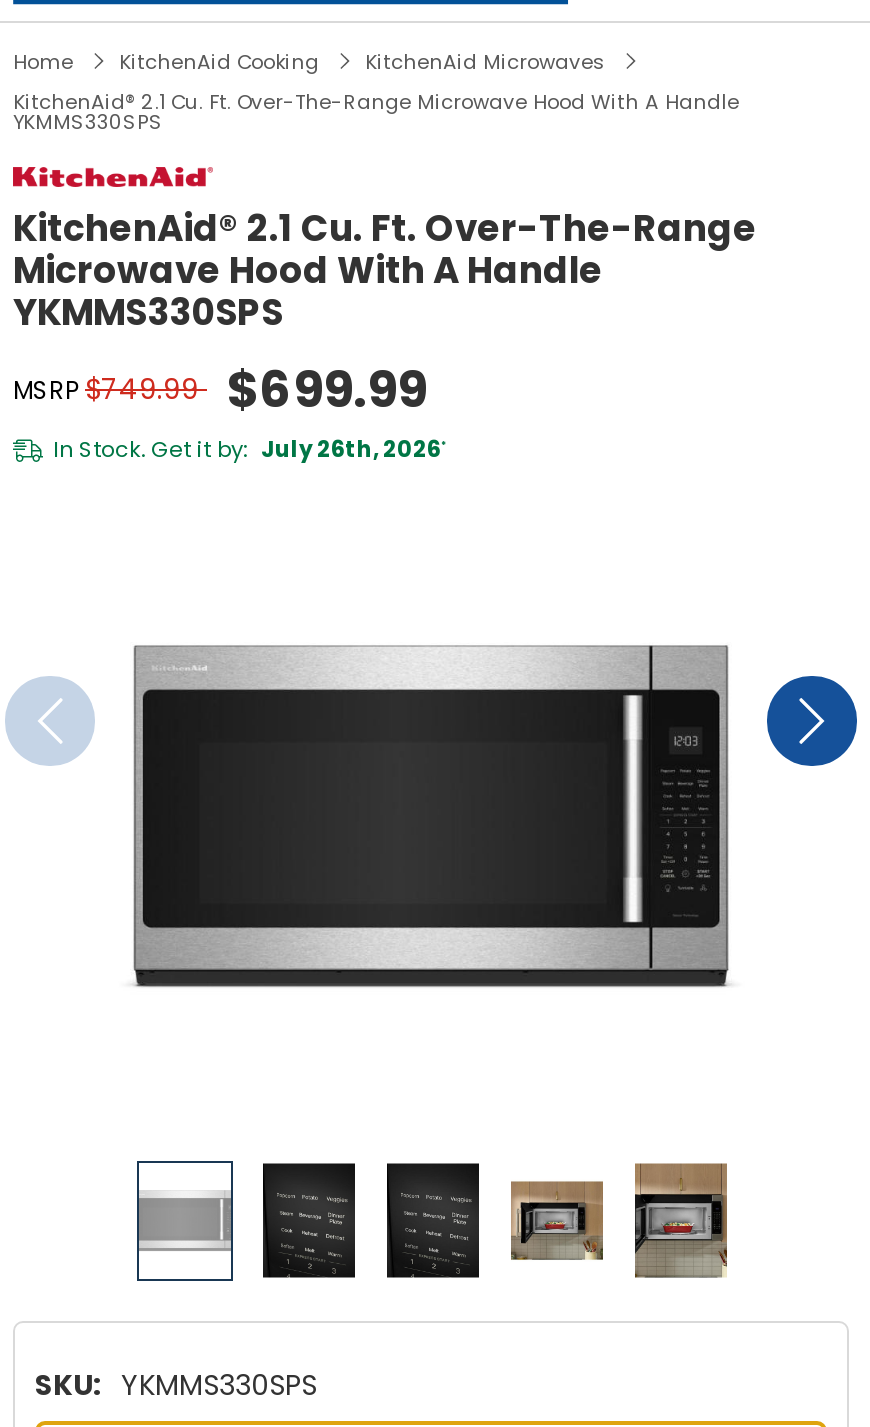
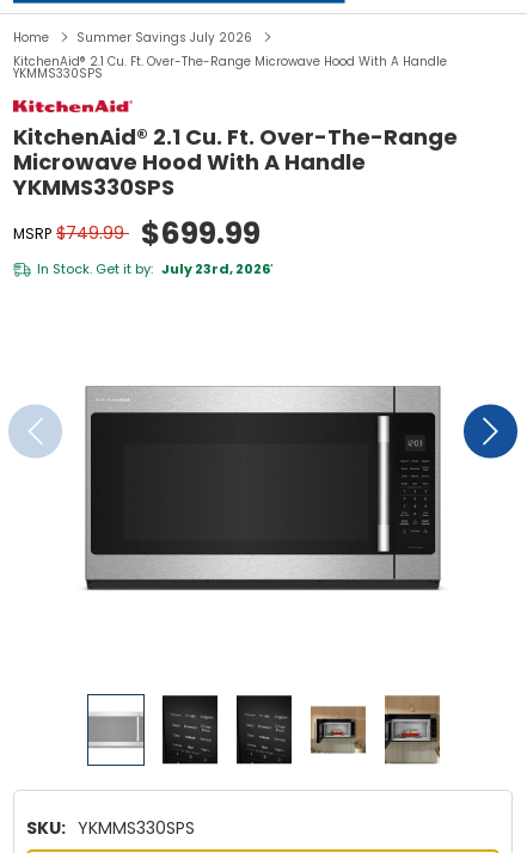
- KitchenAid Cooking
- KitchenAid Microwaves
+ Summer Savings July 2026

- In Stock. Get it by: July 26th, 2026*
+ In Stock. Get it by: July 23rd, 2026*
